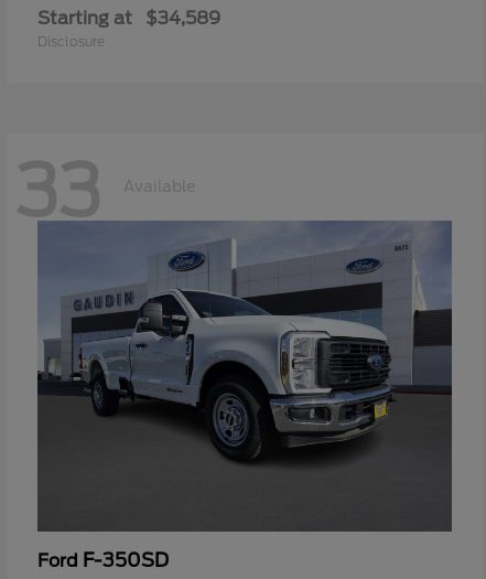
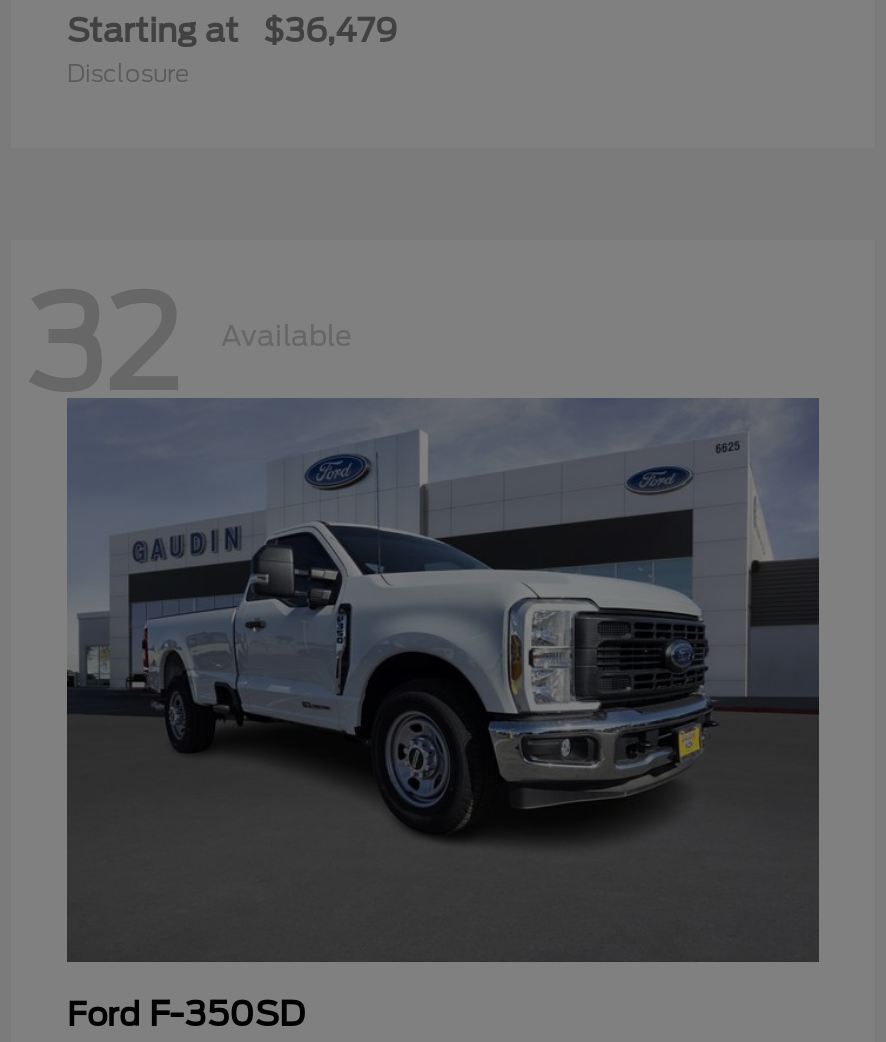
- Starting at $34,589
+ Starting at $36,479

- 33
+ 32
